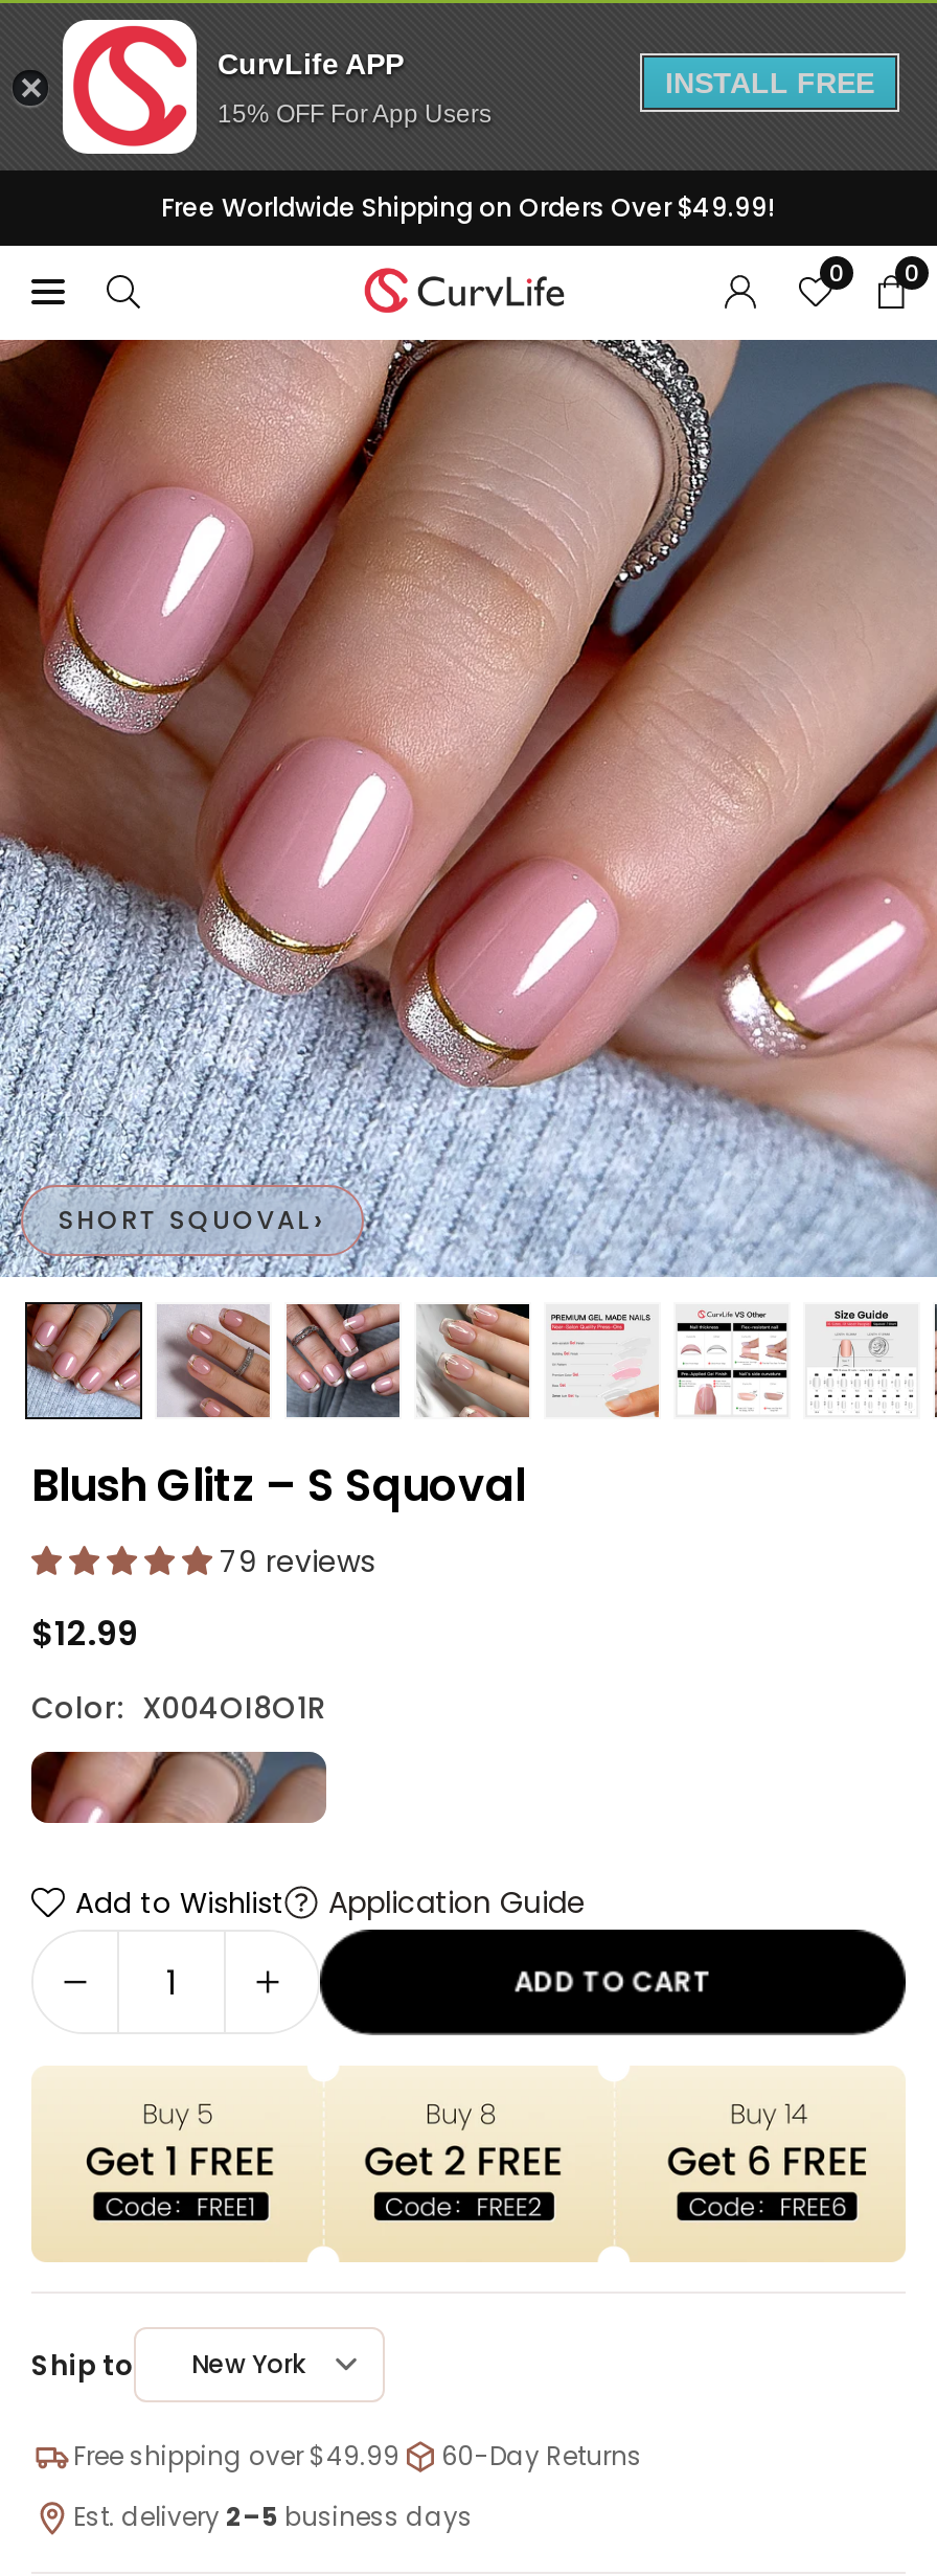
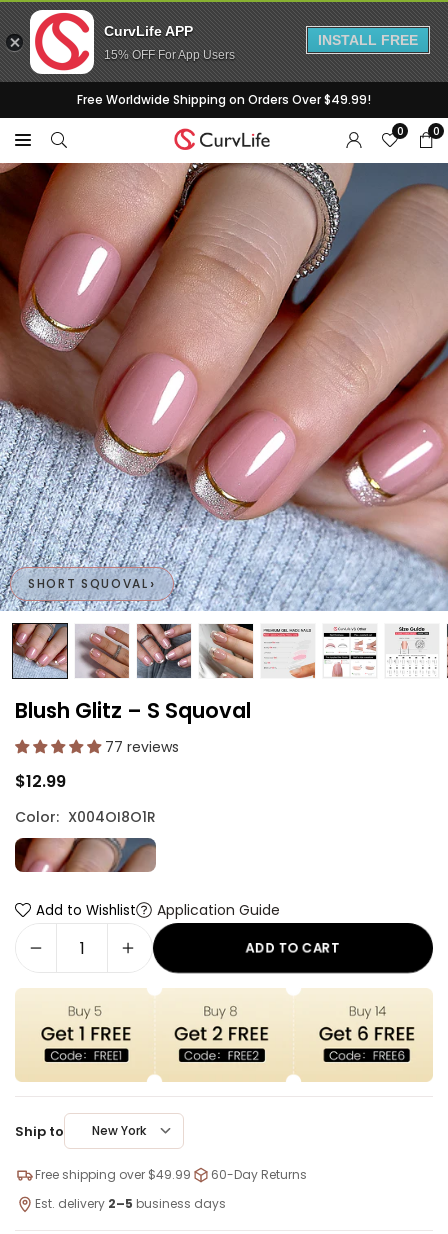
- 79 reviews
+ 77 reviews
